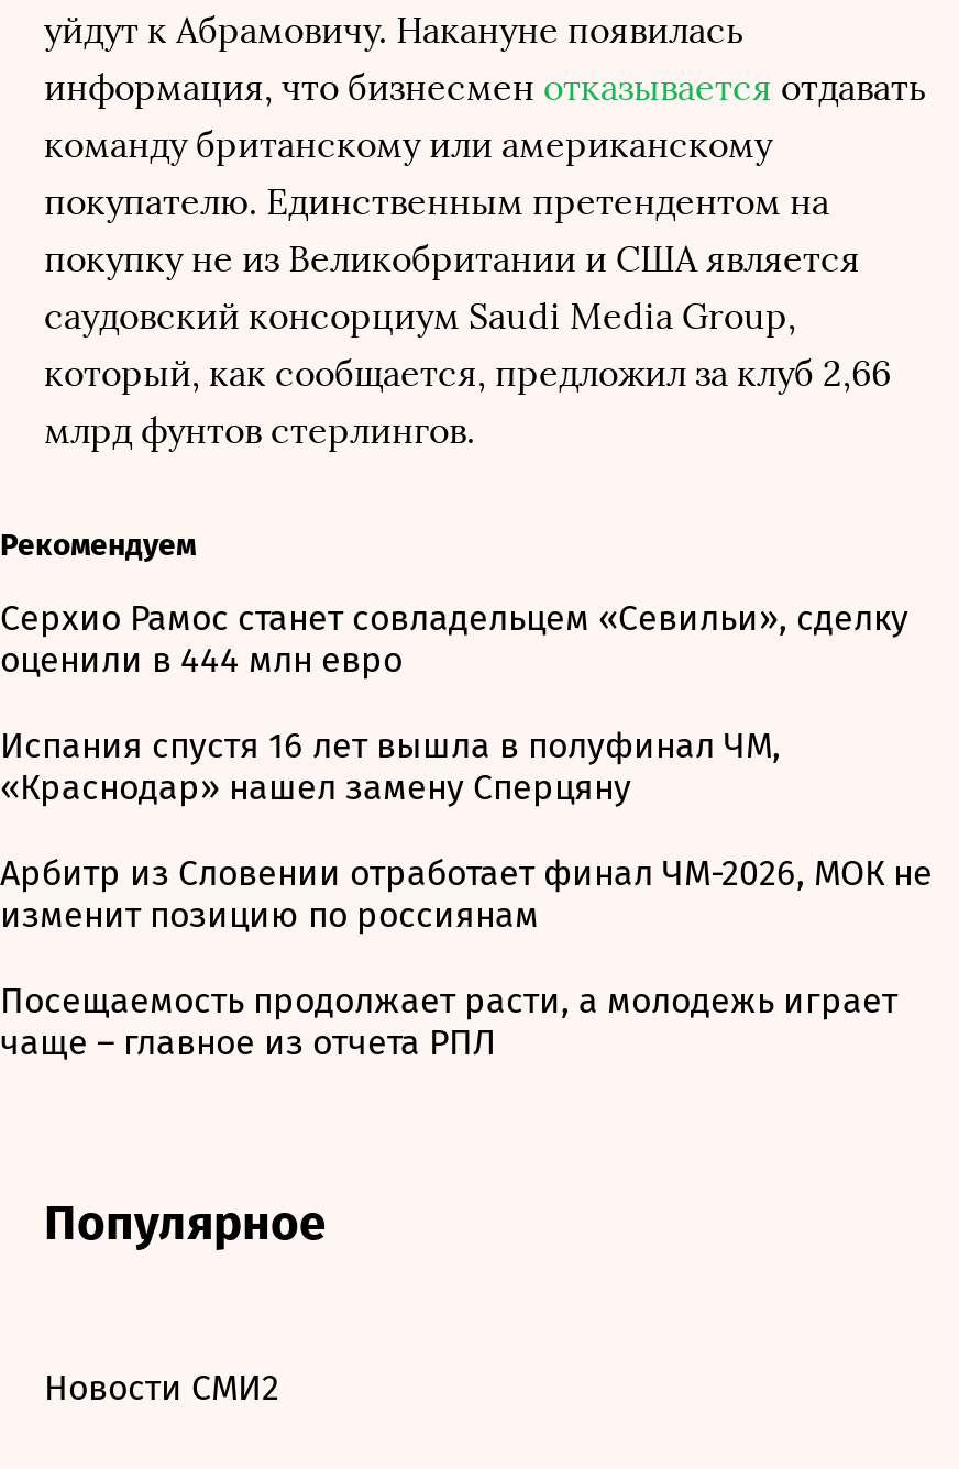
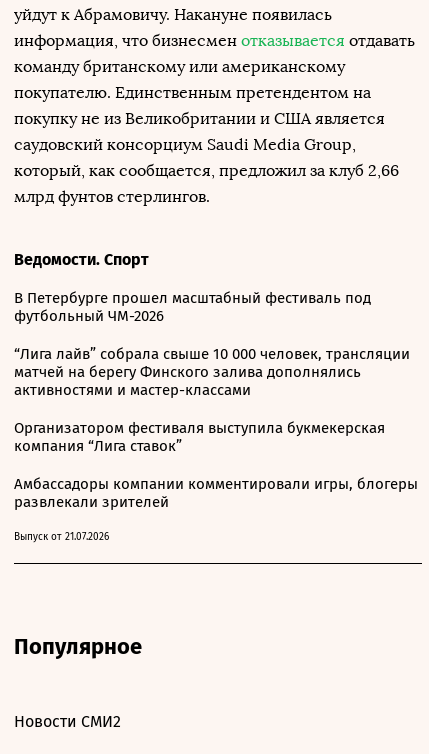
- Рекомендуем
- Серхио Рамос станет совладельцем «Севильи», сделку
- оценили в 444 млн евро
- Испания спустя 16 лет вышла в полуфинал ЧМ,
- «Краснодар» нашел замену Сперцяну
- Арбитр из Словении отработает финал ЧМ-2026, МОК не
- изменит позицию по россиянам
- Посещаемость продолжает расти, а молодежь играет
- чаще – главное из отчета РПЛ
+ Ведомости. Спорт
+ В Петербурге прошел масштабный фестиваль под
+ футбольный ЧМ-2026
+ “Лига лайв” собрала свыше 10 000 человек, трансляции
+ матчей на берегу Финского залива дополнялись
+ активностями и мастер-классами
+ Организатором фестиваля выступила букмекерская
+ компания “Лига ставок”
+ Амбассадоры компании комментировали игры, блогеры
+ развлекали зрителей
+ Выпуск от 21.07.2026
